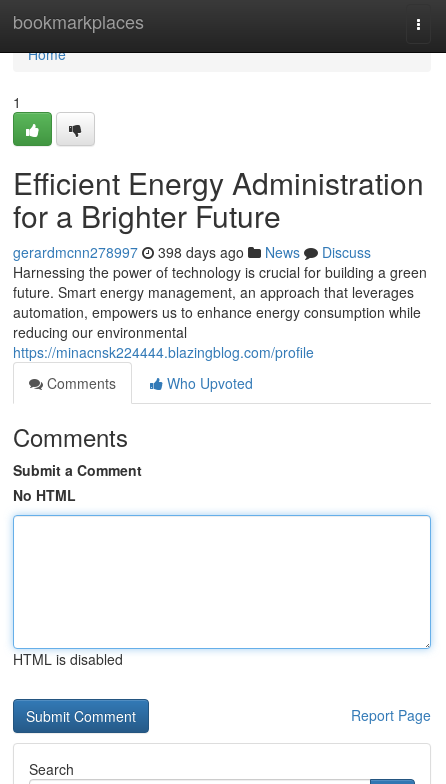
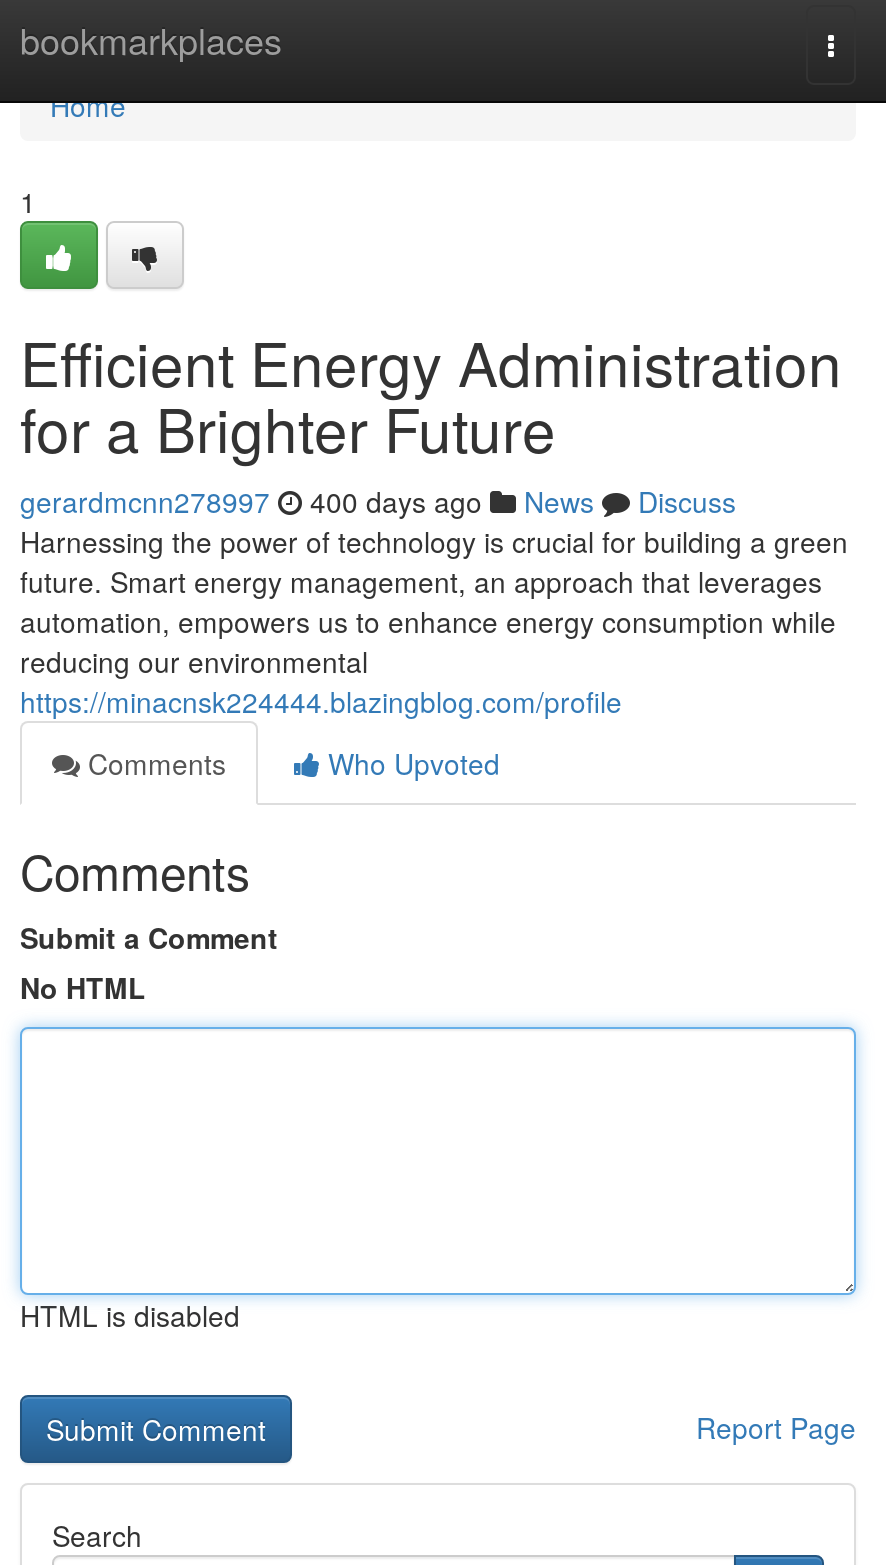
- gerardmcnn278997 398 days ago News Discuss
+ gerardmcnn278997 400 days ago News Discuss
